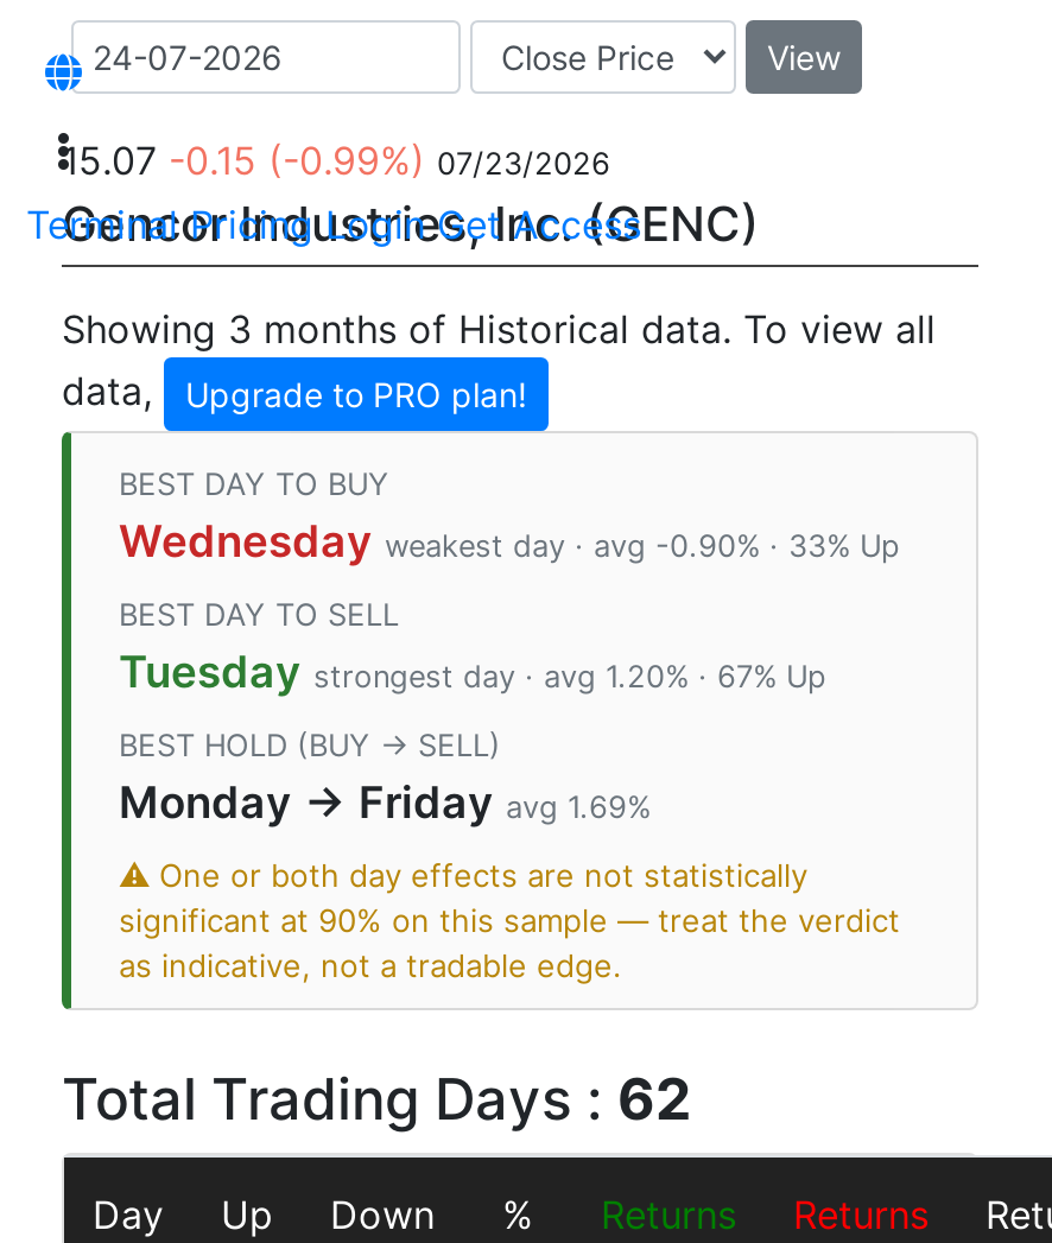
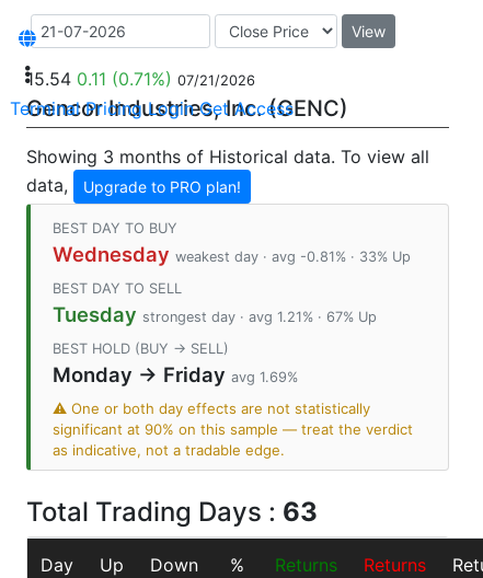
- 15.07 -0.15 (-0.99%) 07/23/2026
+ 15.54 0.11 (0.71%) 07/21/2026

- Wednesday weakest day · avg -0.90% · 33% Up
+ Wednesday weakest day · avg -0.81% · 33% Up

- Tuesday strongest day · avg 1.20% · 67% Up
+ Tuesday strongest day · avg 1.21% · 67% Up

- Total Trading Days : 62
+ Total Trading Days : 63
